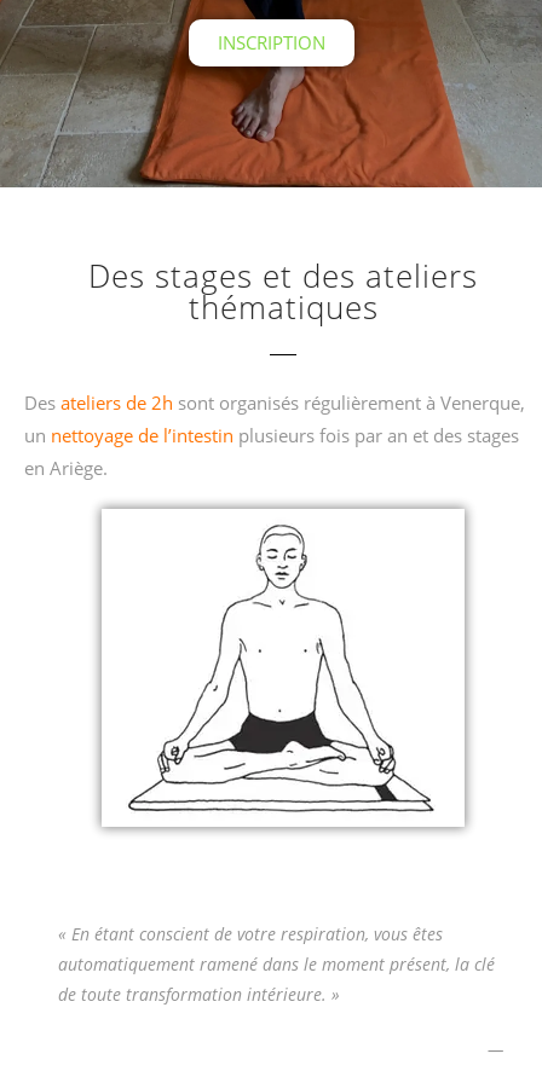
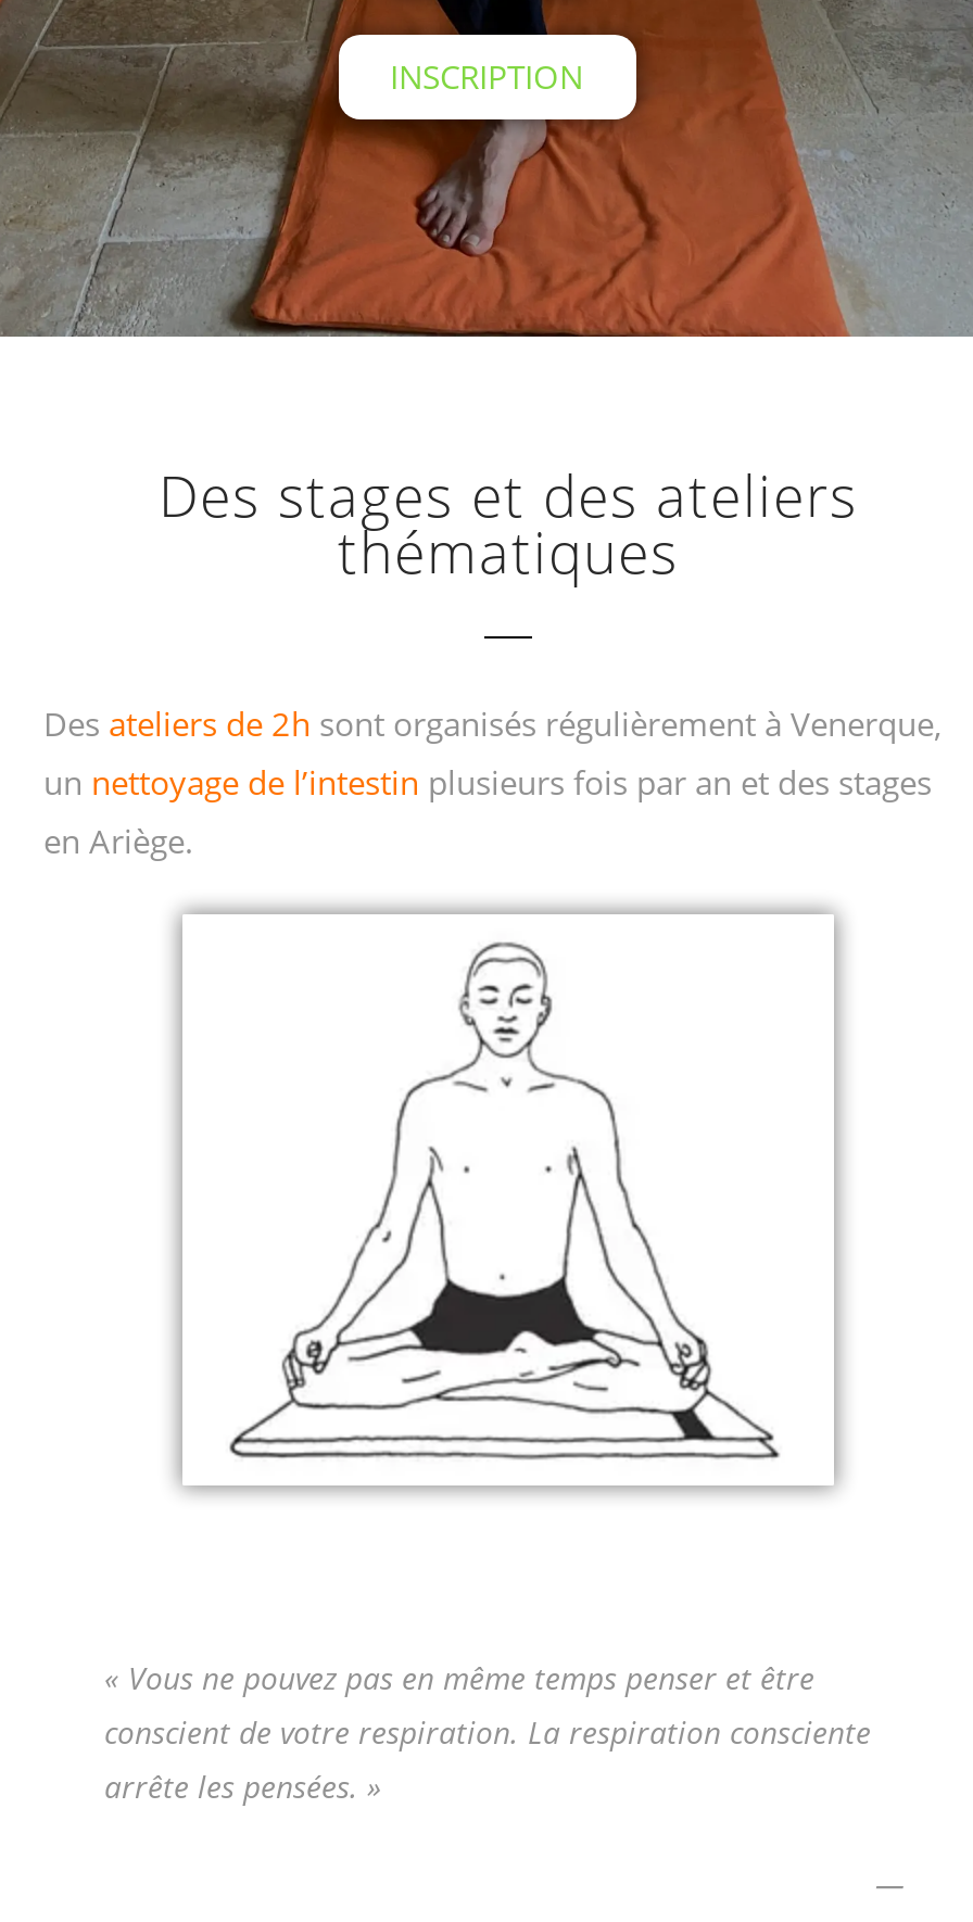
- « En étant conscient de votre respiration, vous êtes
- automatiquement ramené dans le moment présent, la clé
- de toute transformation intérieure. »
+ « Vous ne pouvez pas en même temps penser et être
+ conscient de votre respiration. La respiration consciente
+ arrête les pensées. »
